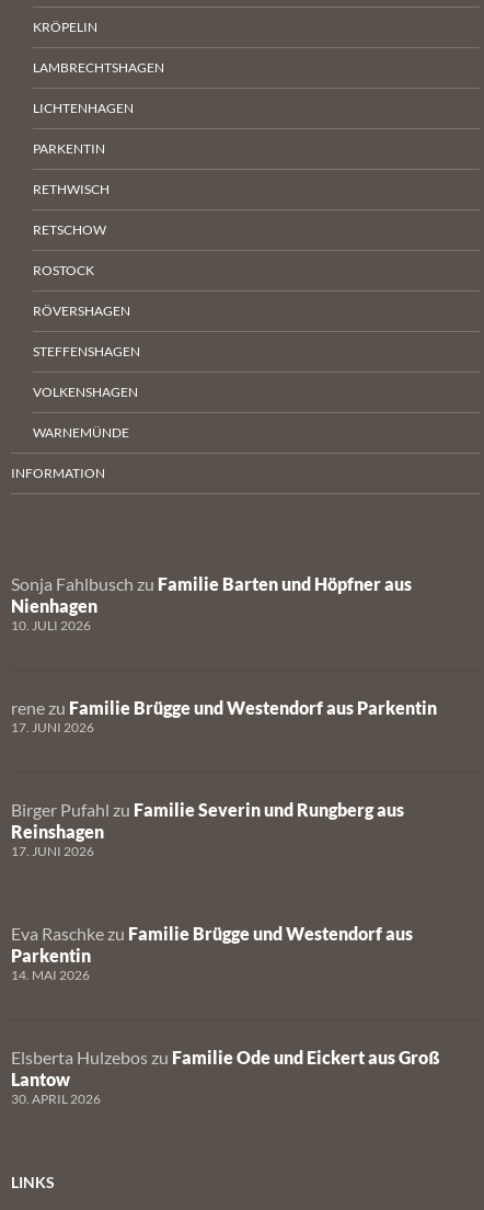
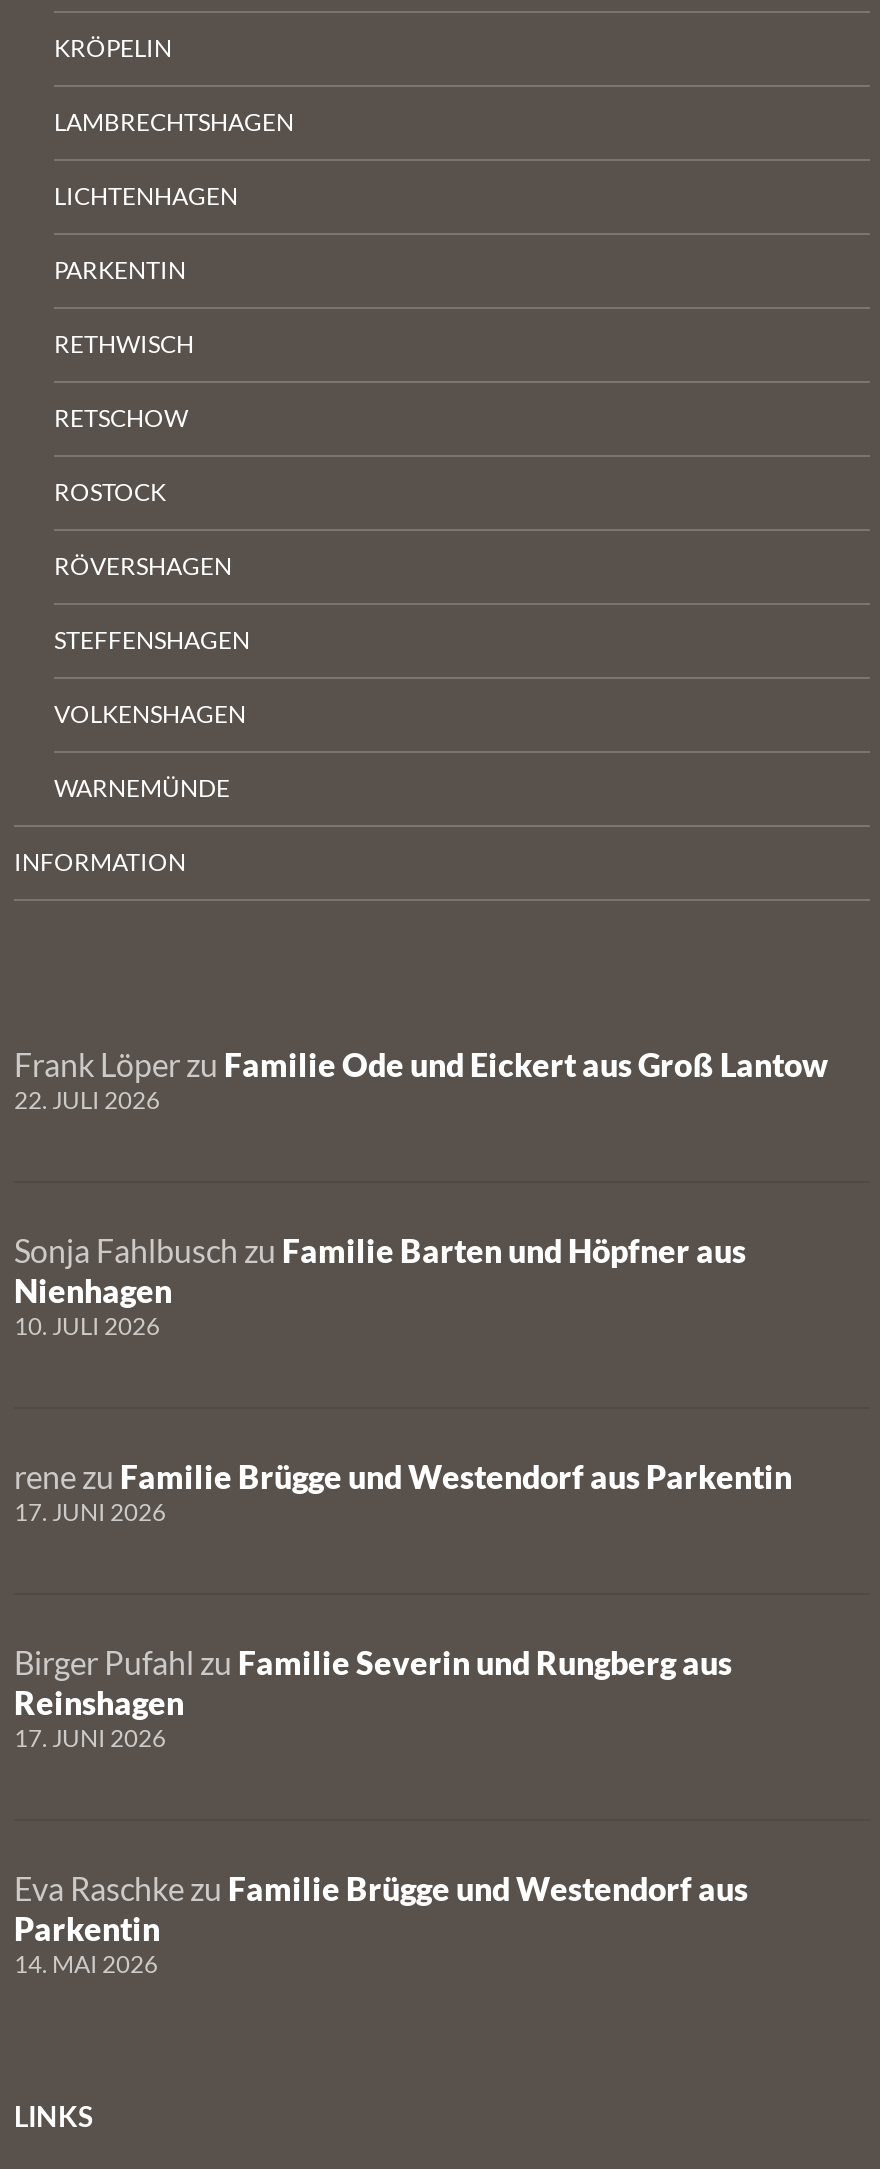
+ Frank Löper zu Familie Ode und Eickert aus Groß Lantow
+ 22. JULI 2026

moved down: Sonja Fahlbusch zu Familie Barten und Höpfner aus | Nienhagen | 10. JULI 2026 | ... | Parkentin | 14. MAI 2026

- Elsberta Hulzebos zu Familie Ode und Eickert aus Groß
- Lantow
- 30. APRIL 2026
